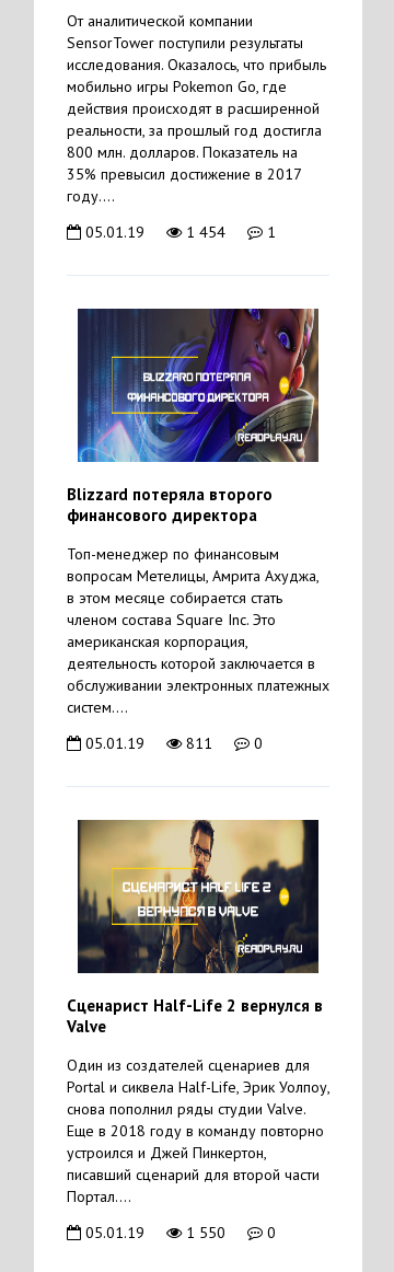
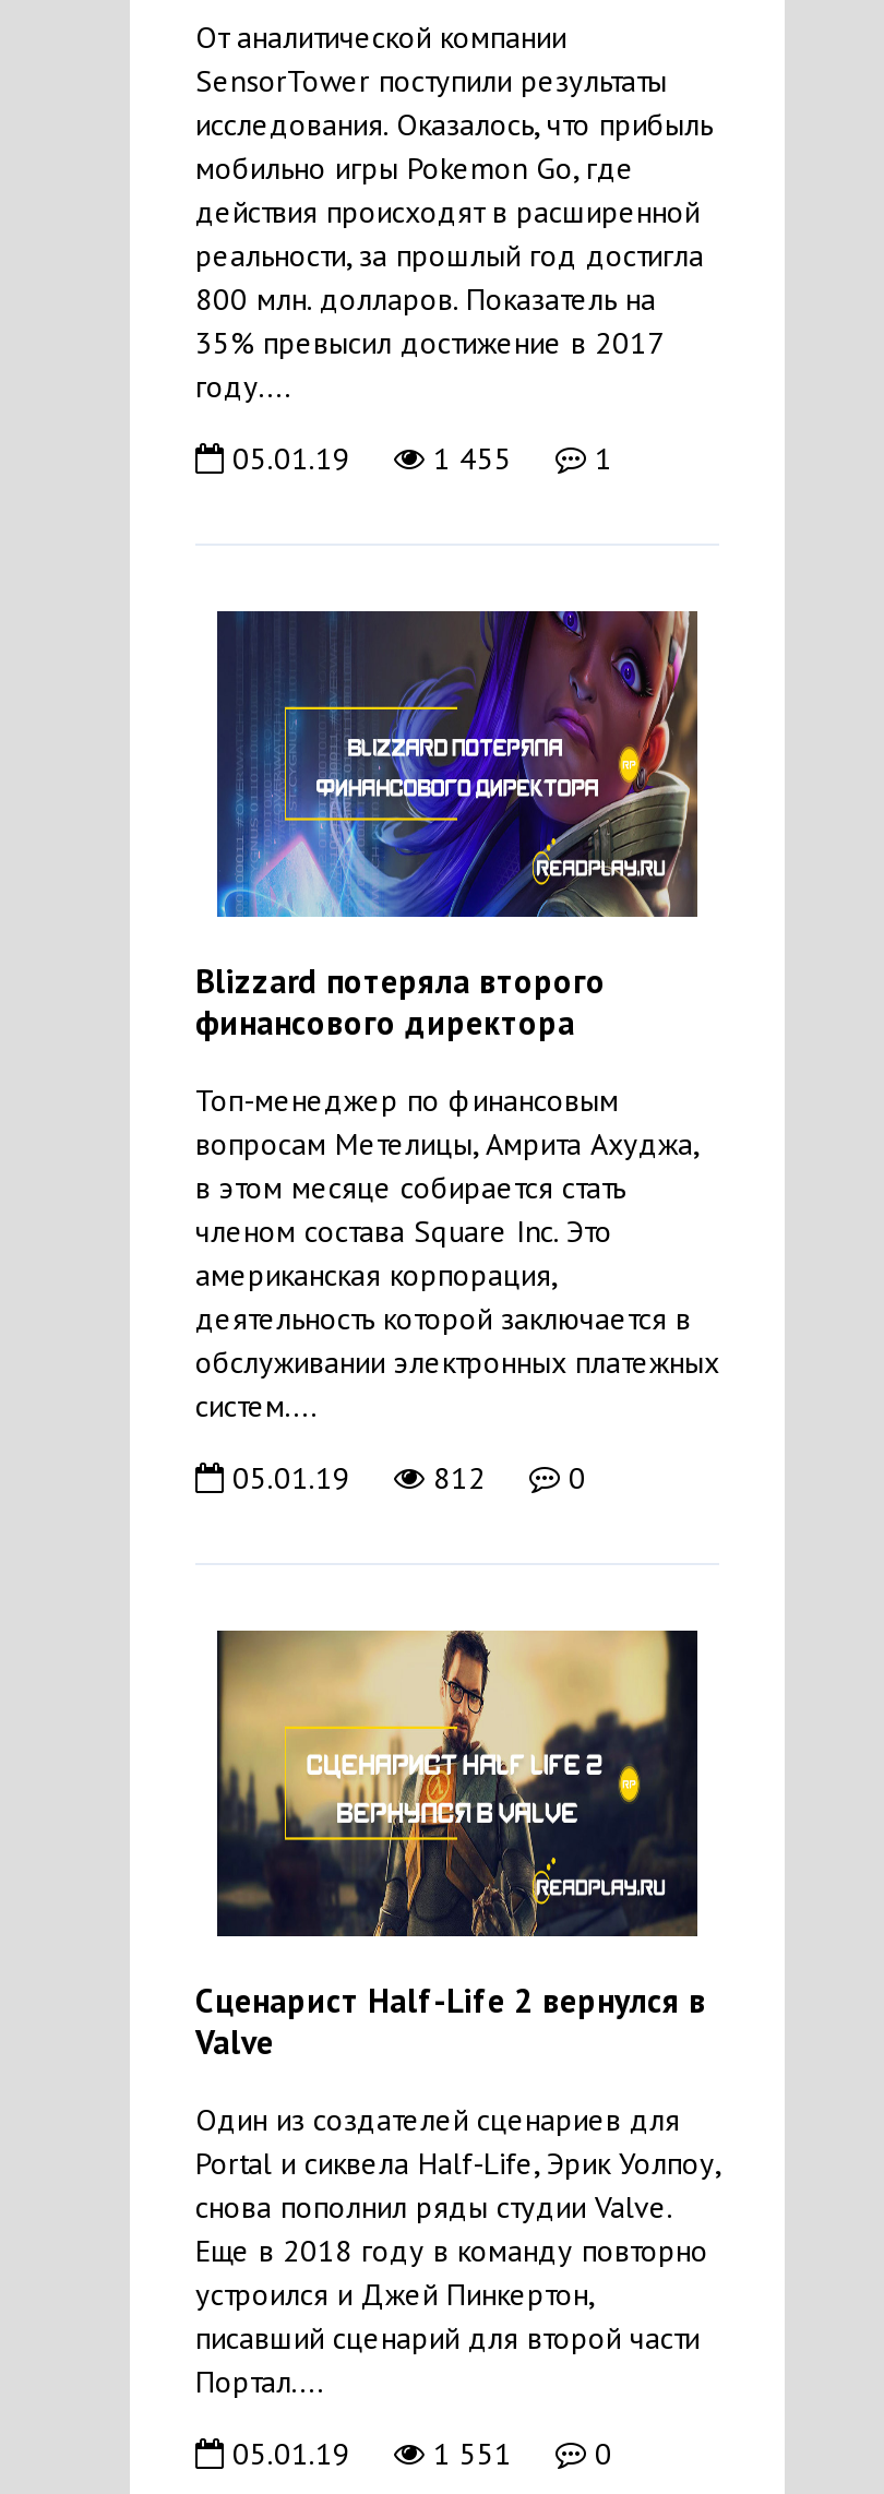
- 05.01.19 1 454 1
+ 05.01.19 1 455 1

- 05.01.19 811 0
+ 05.01.19 812 0

- 05.01.19 1 550 0
+ 05.01.19 1 551 0
